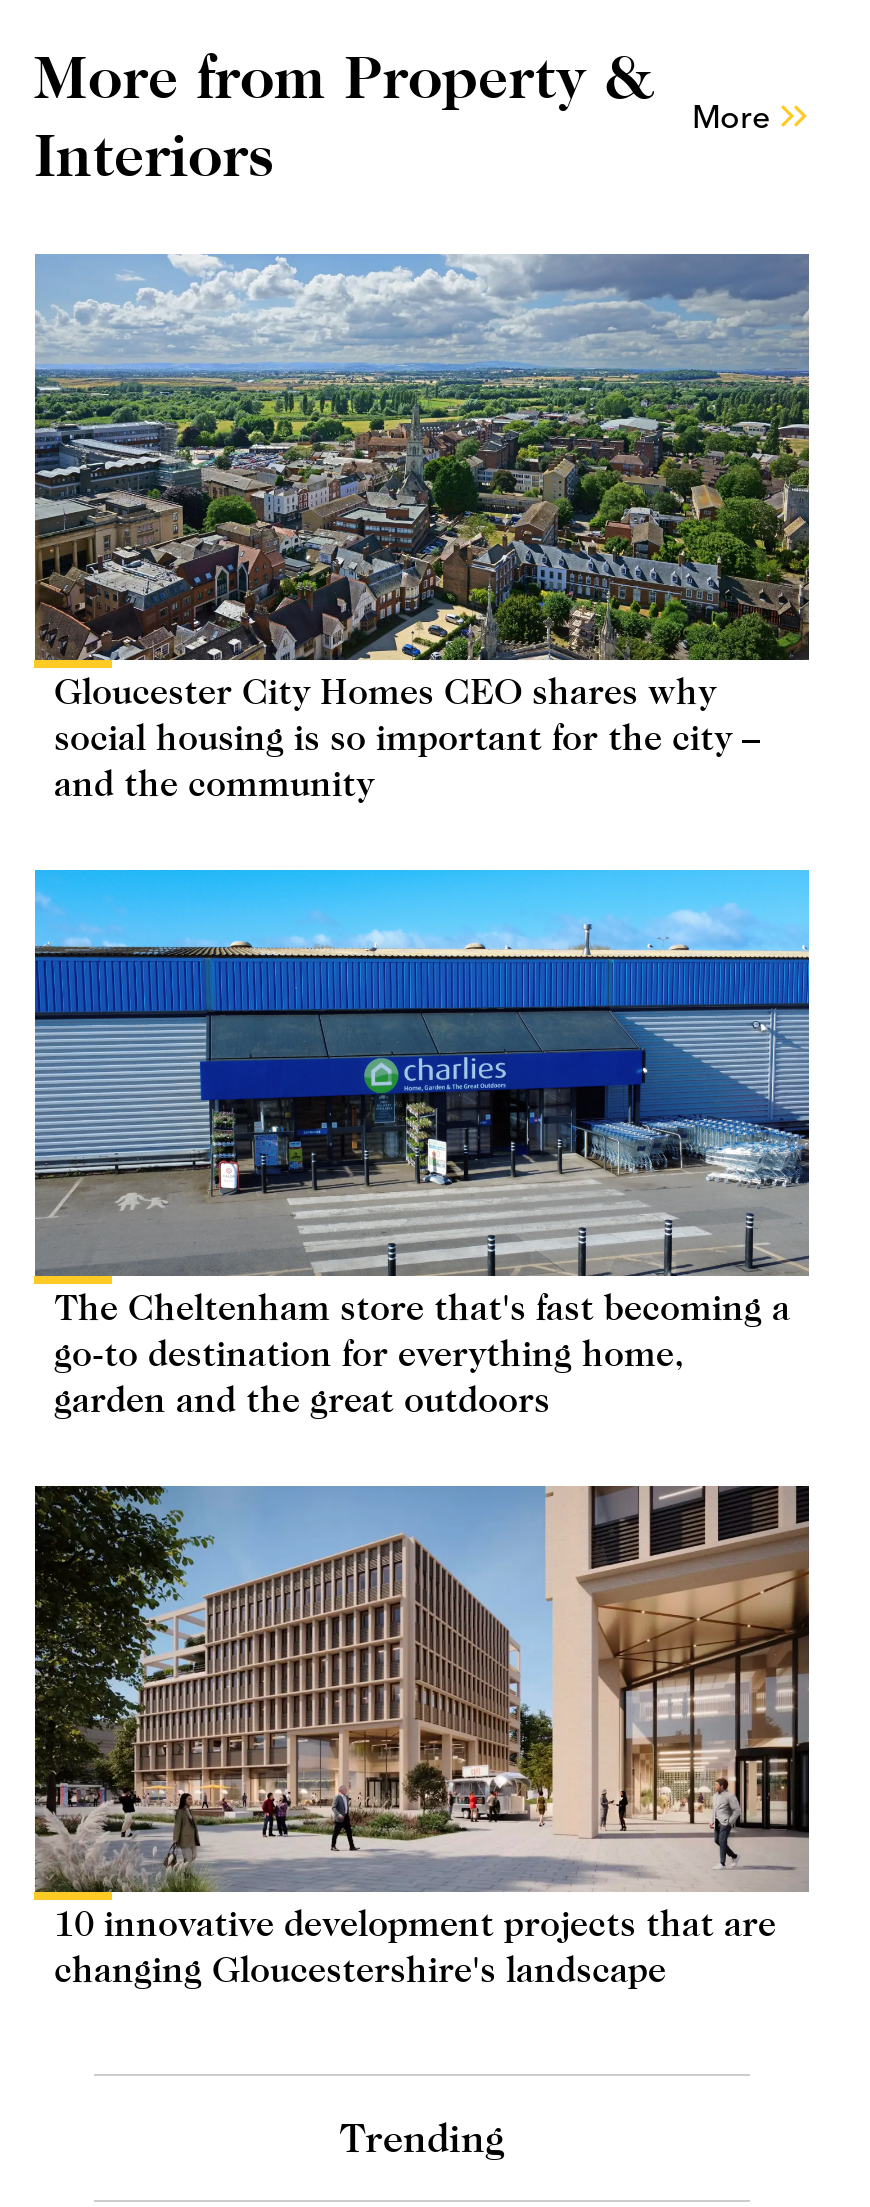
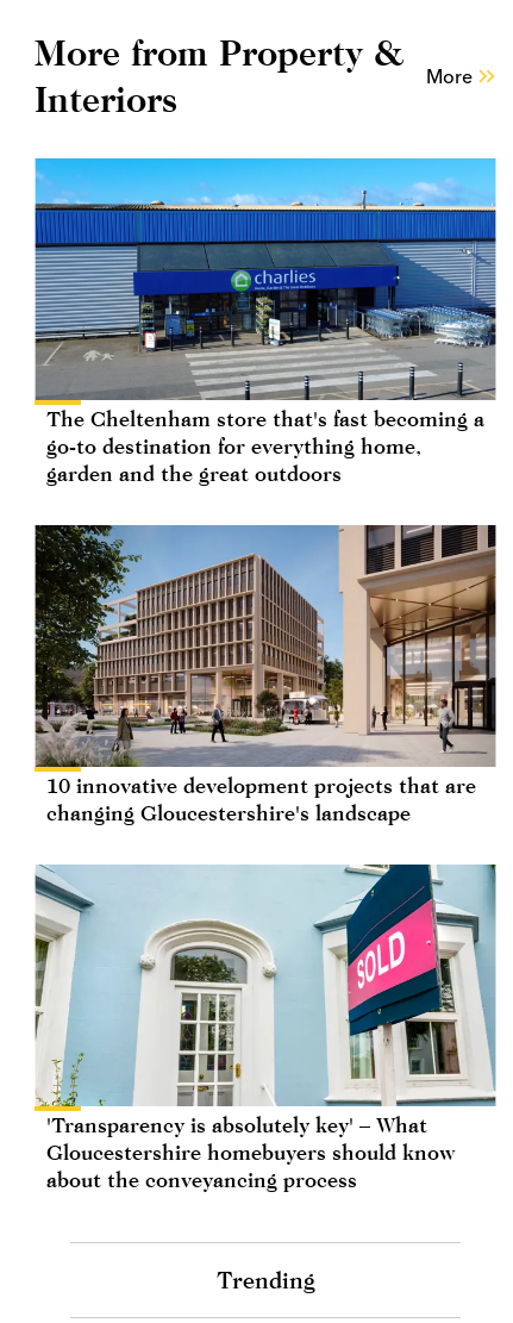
- [image]
- Gloucester City Homes CEO shares why
- social housing is so important for the city –
- and the community

moved up: [image] | The Cheltenham store that's fast becoming a | go-to destination for everything home, | garden and the great outdoors | 10 innovative development projects that are | changing Gloucestershire's landscape

+ [image]
+ 'Transparency is absolutely key' – What
+ Gloucestershire homebuyers should know
+ about the conveyancing process
